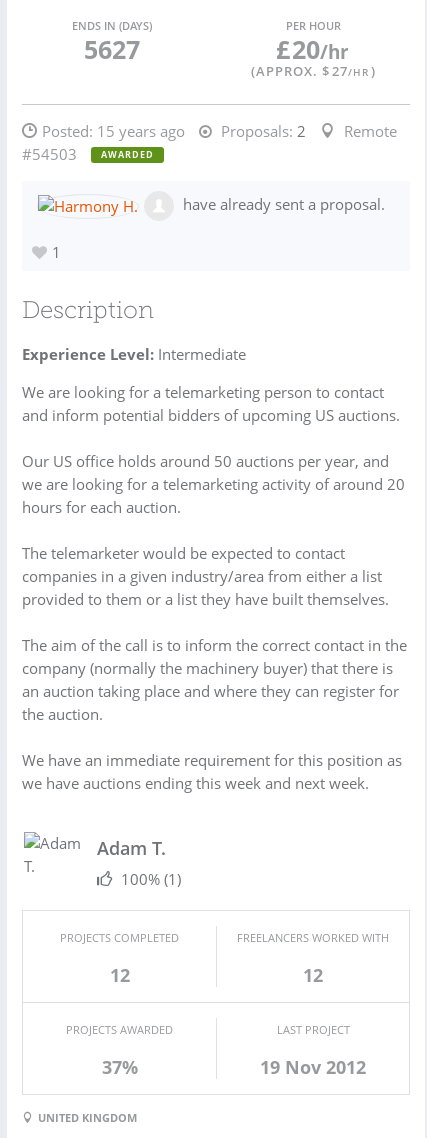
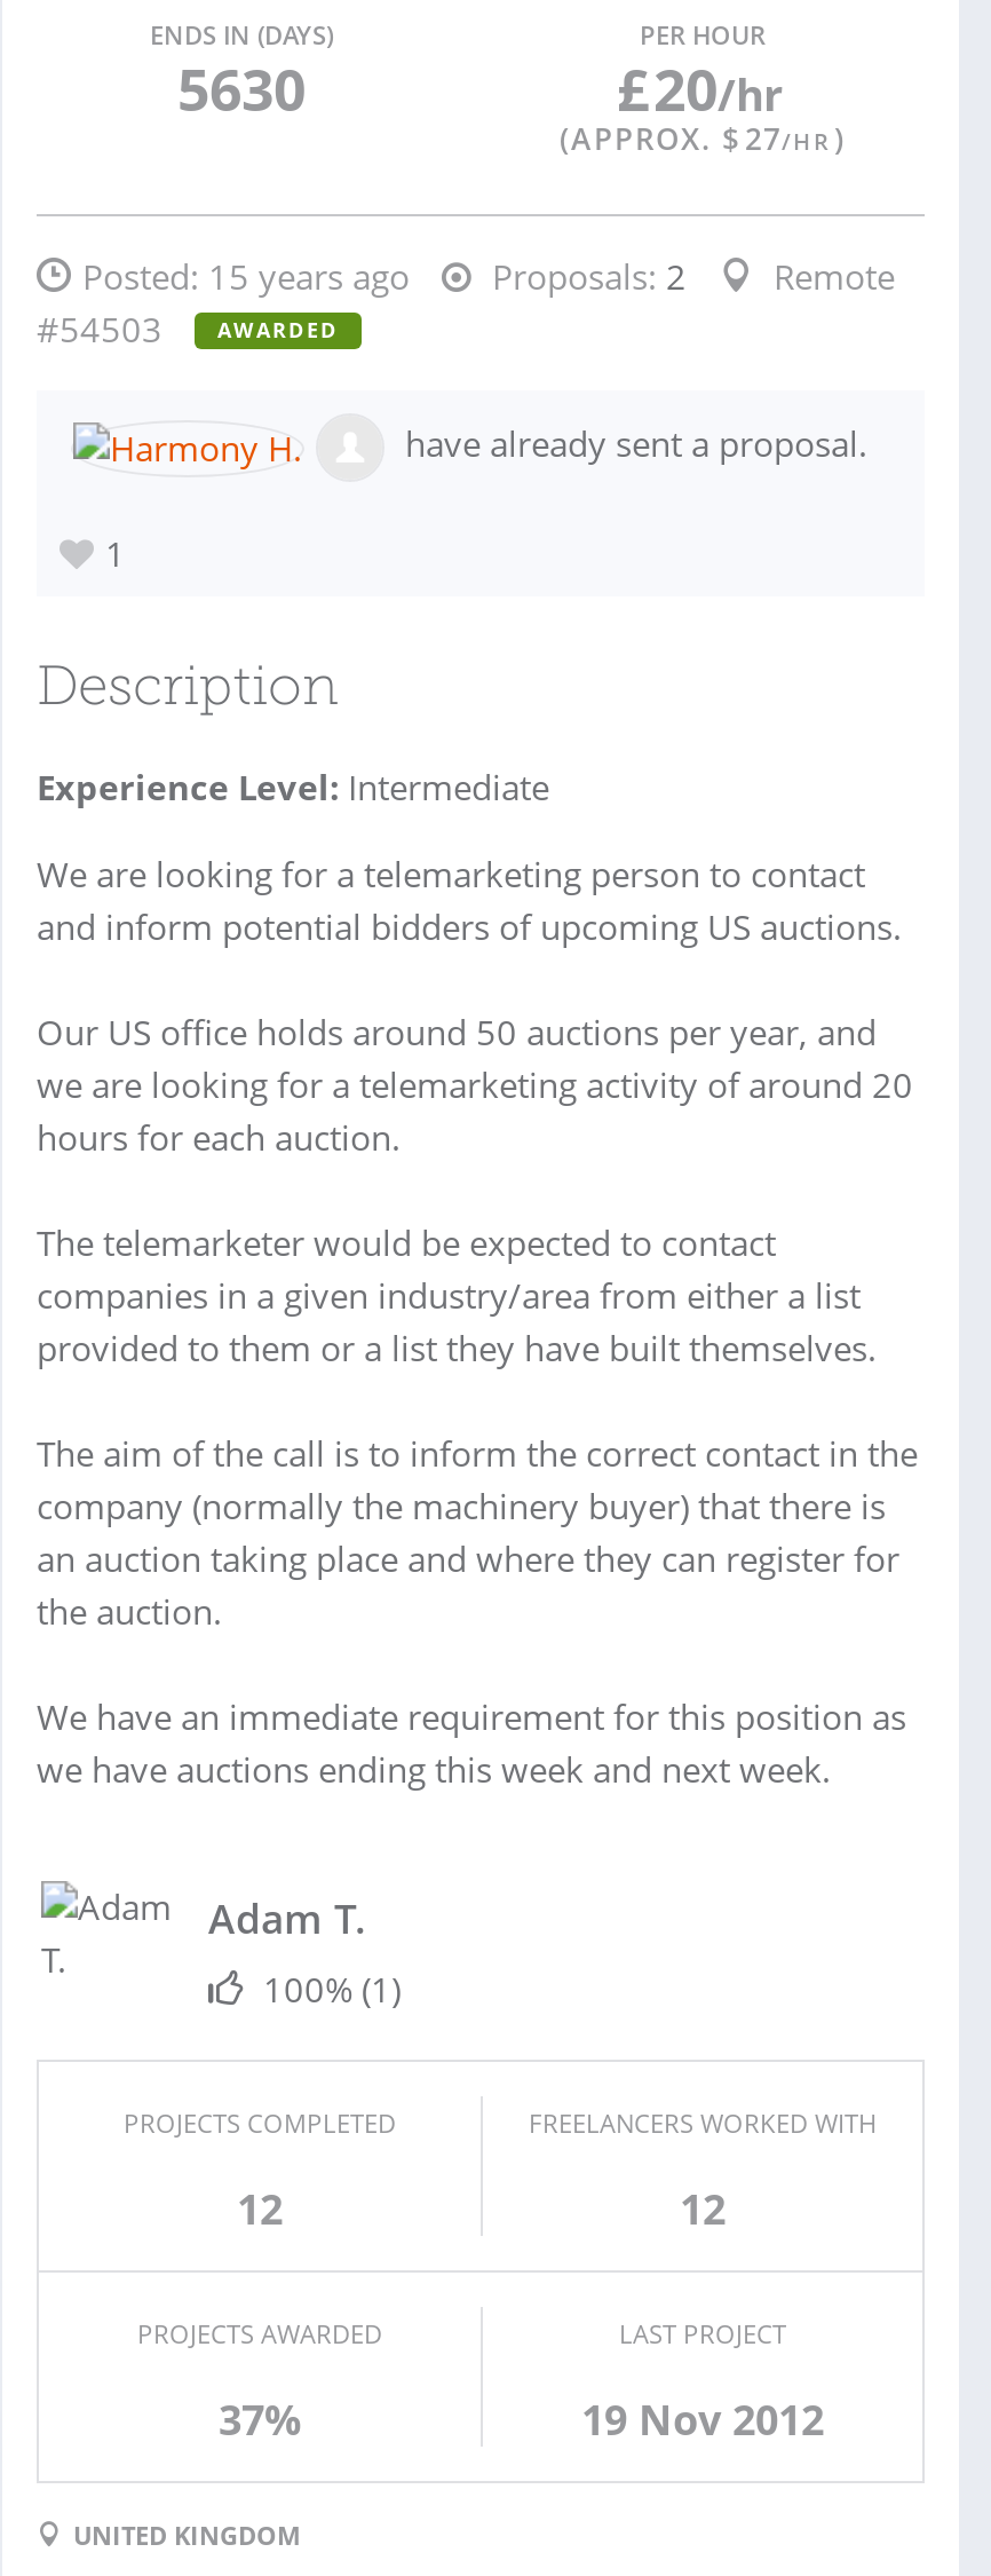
- 5627
+ 5630
